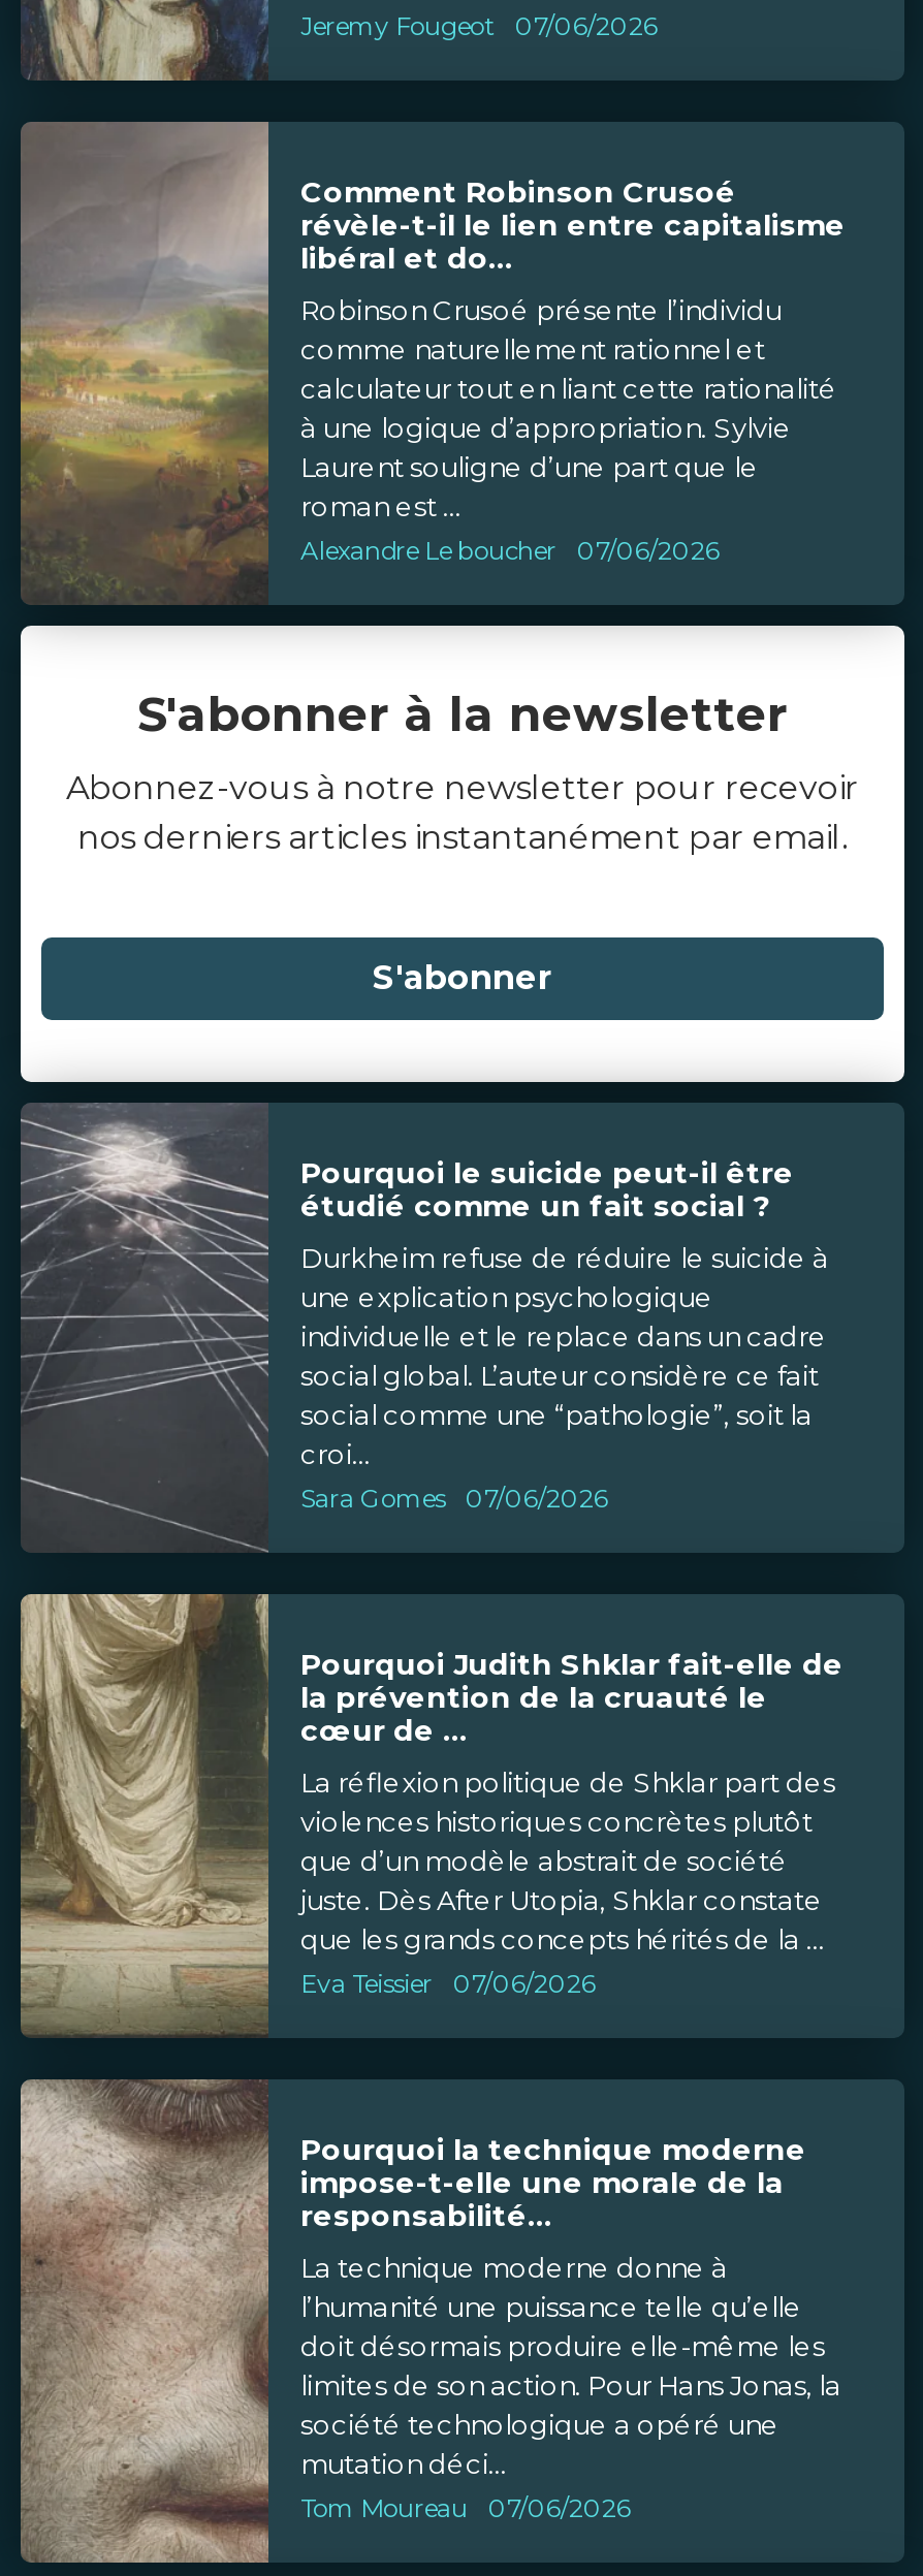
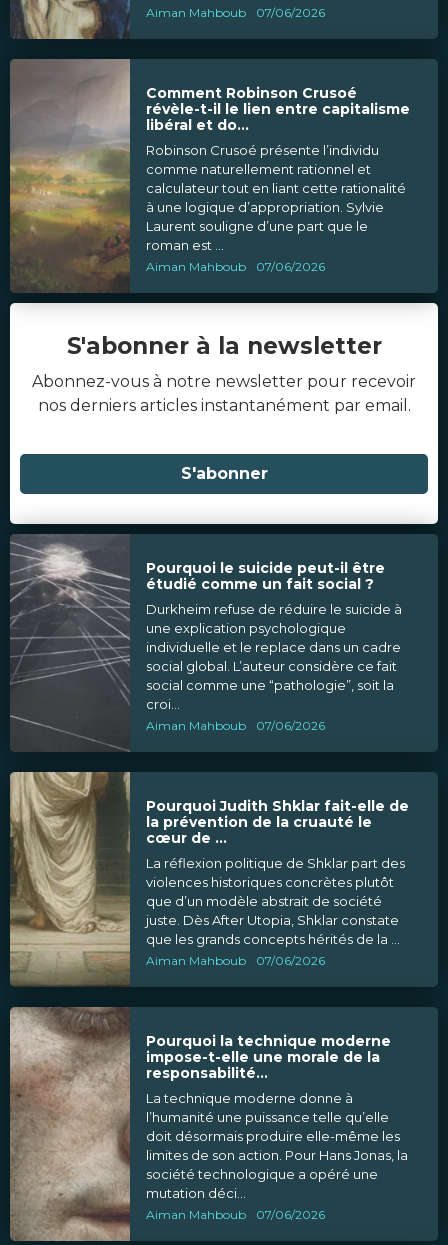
- Jeremy Fougeot
+ Aiman Mahboub

- Alexandre Le boucher
+ Aiman Mahboub

- Sara Gomes
+ Aiman Mahboub

- Eva Teissier
+ Aiman Mahboub

- Tom Moureau
+ Aiman Mahboub
